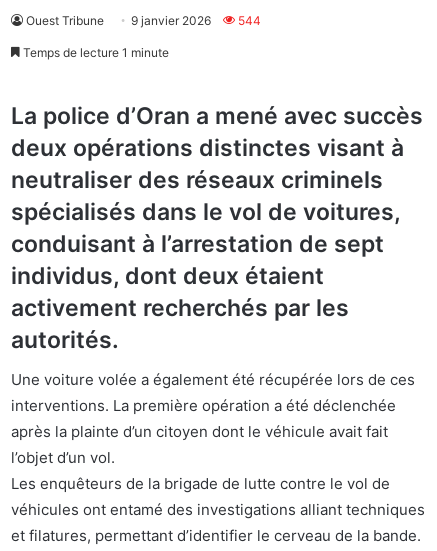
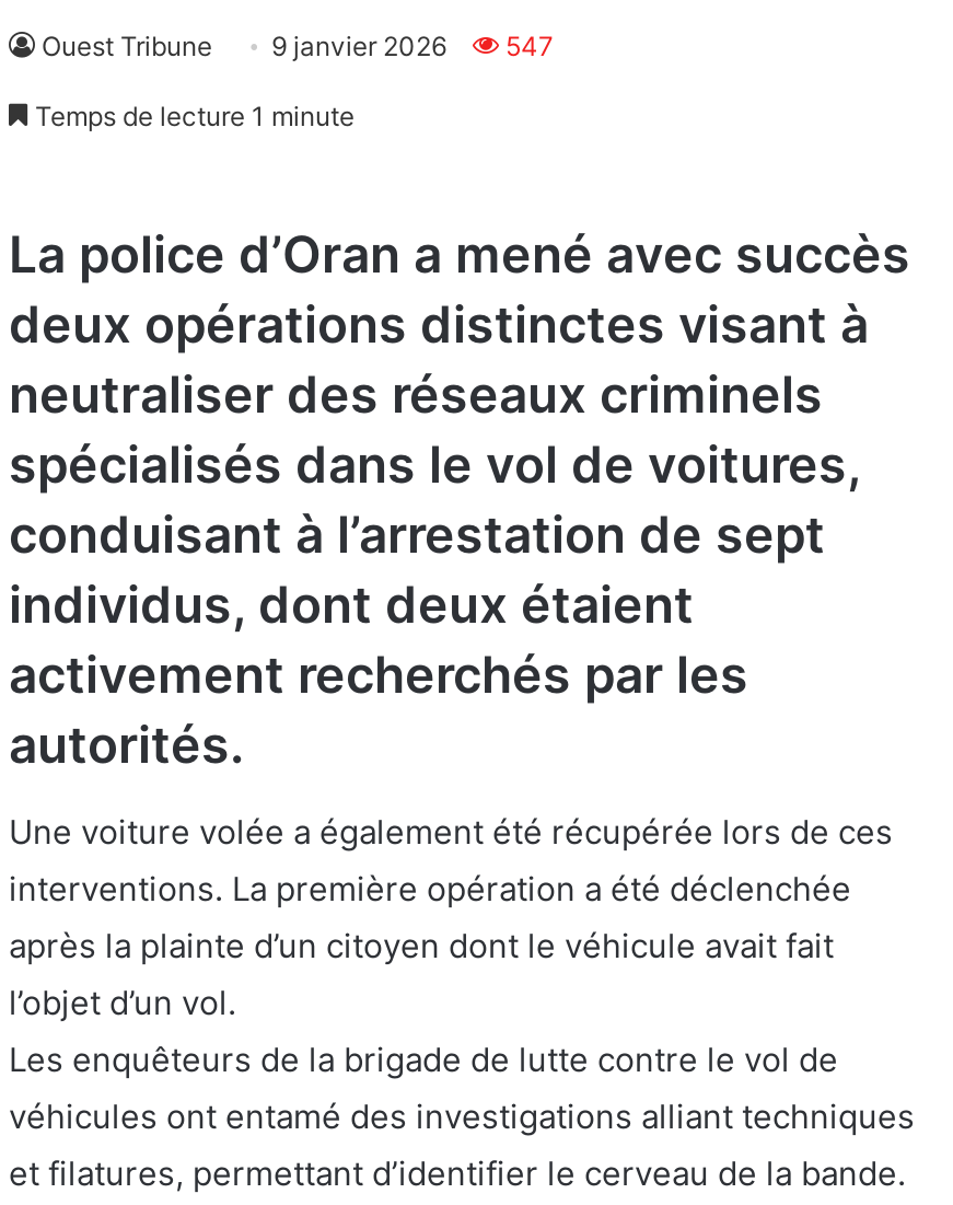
- Ouest Tribune 9 janvier 2026 544
+ Ouest Tribune 9 janvier 2026 547
